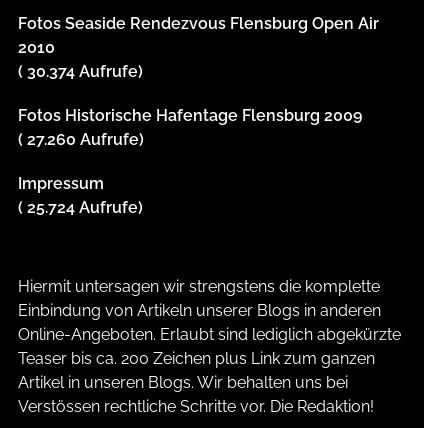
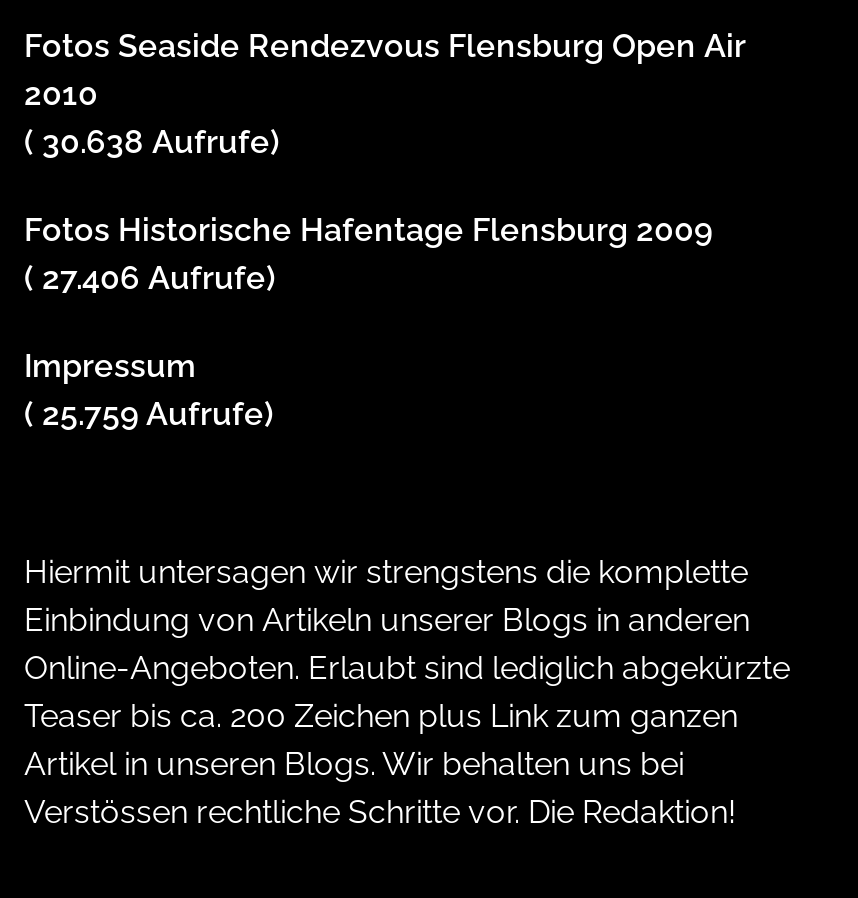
- ( 30.374 Aufrufe)
+ ( 30.638 Aufrufe)

- ( 27.260 Aufrufe)
+ ( 27.406 Aufrufe)

- ( 25.724 Aufrufe)
+ ( 25.759 Aufrufe)
